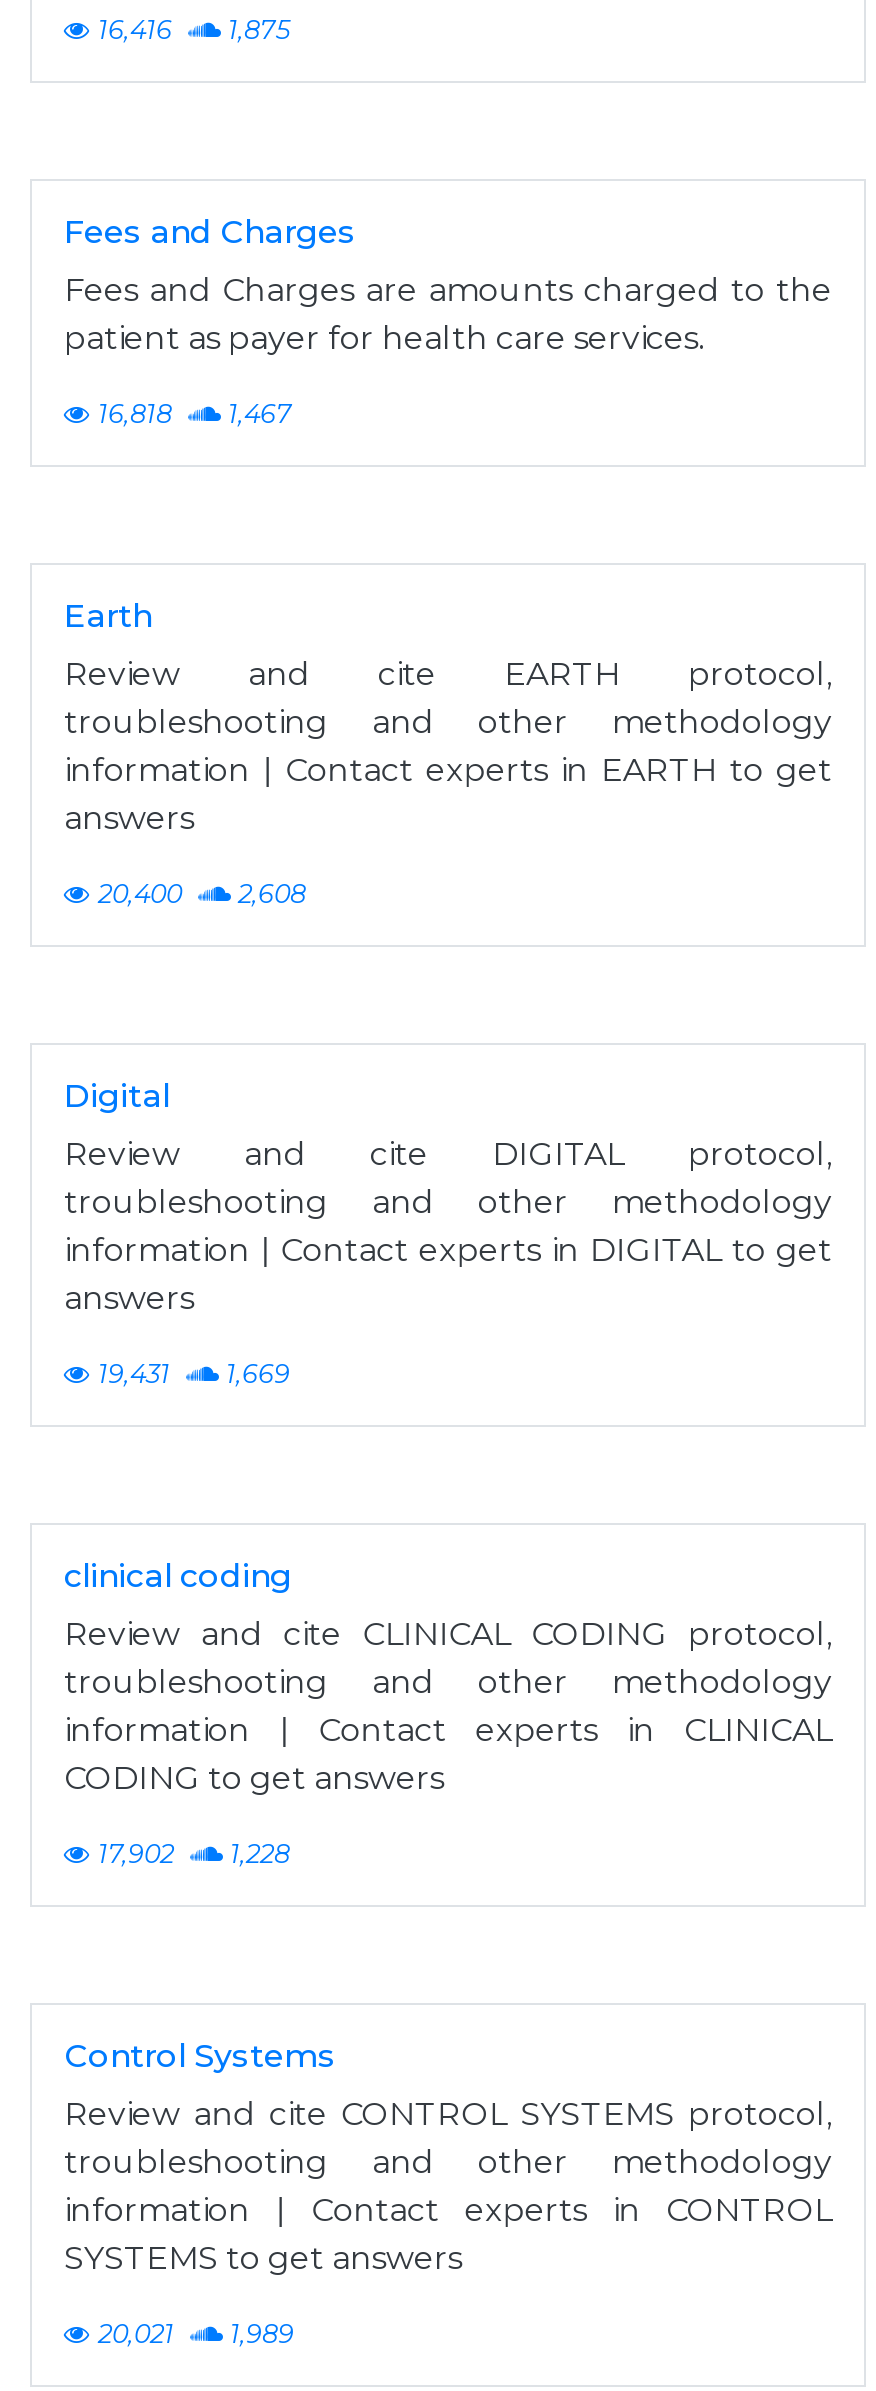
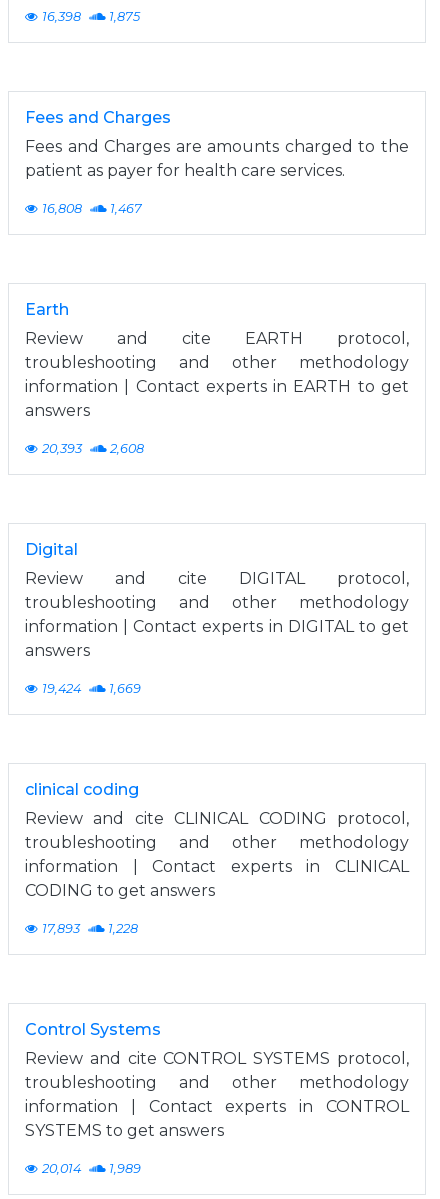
- 16,416 1,875
+ 16,398 1,875

- 16,818 1,467
+ 16,808 1,467

- 20,400 2,608
+ 20,393 2,608

- 19,431 1,669
+ 19,424 1,669

- 17,902 1,228
+ 17,893 1,228

- 20,021 1,989
+ 20,014 1,989
